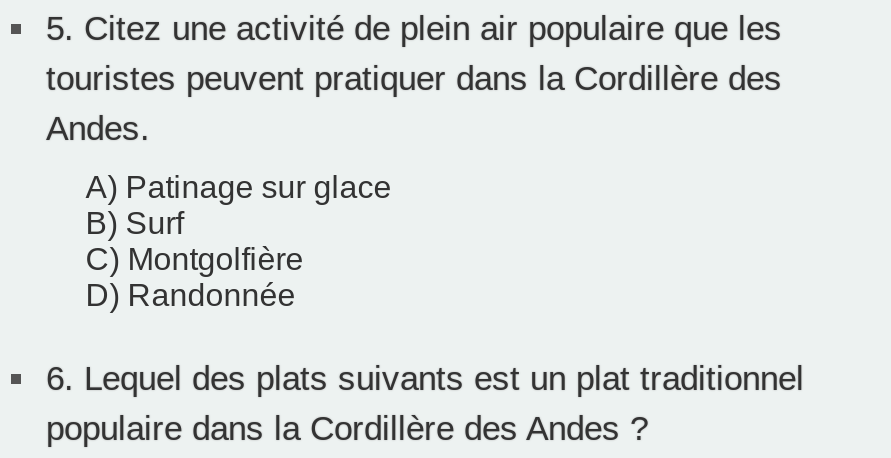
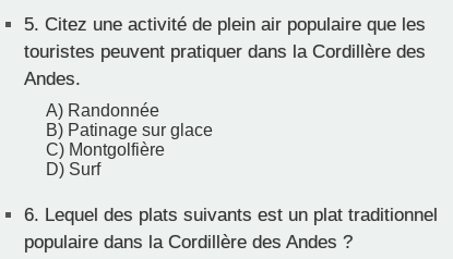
- A) Patinage sur glace
- B) Surf
+ A) Randonnée
+ B) Patinage sur glace

- D) Randonnée
+ D) Surf
